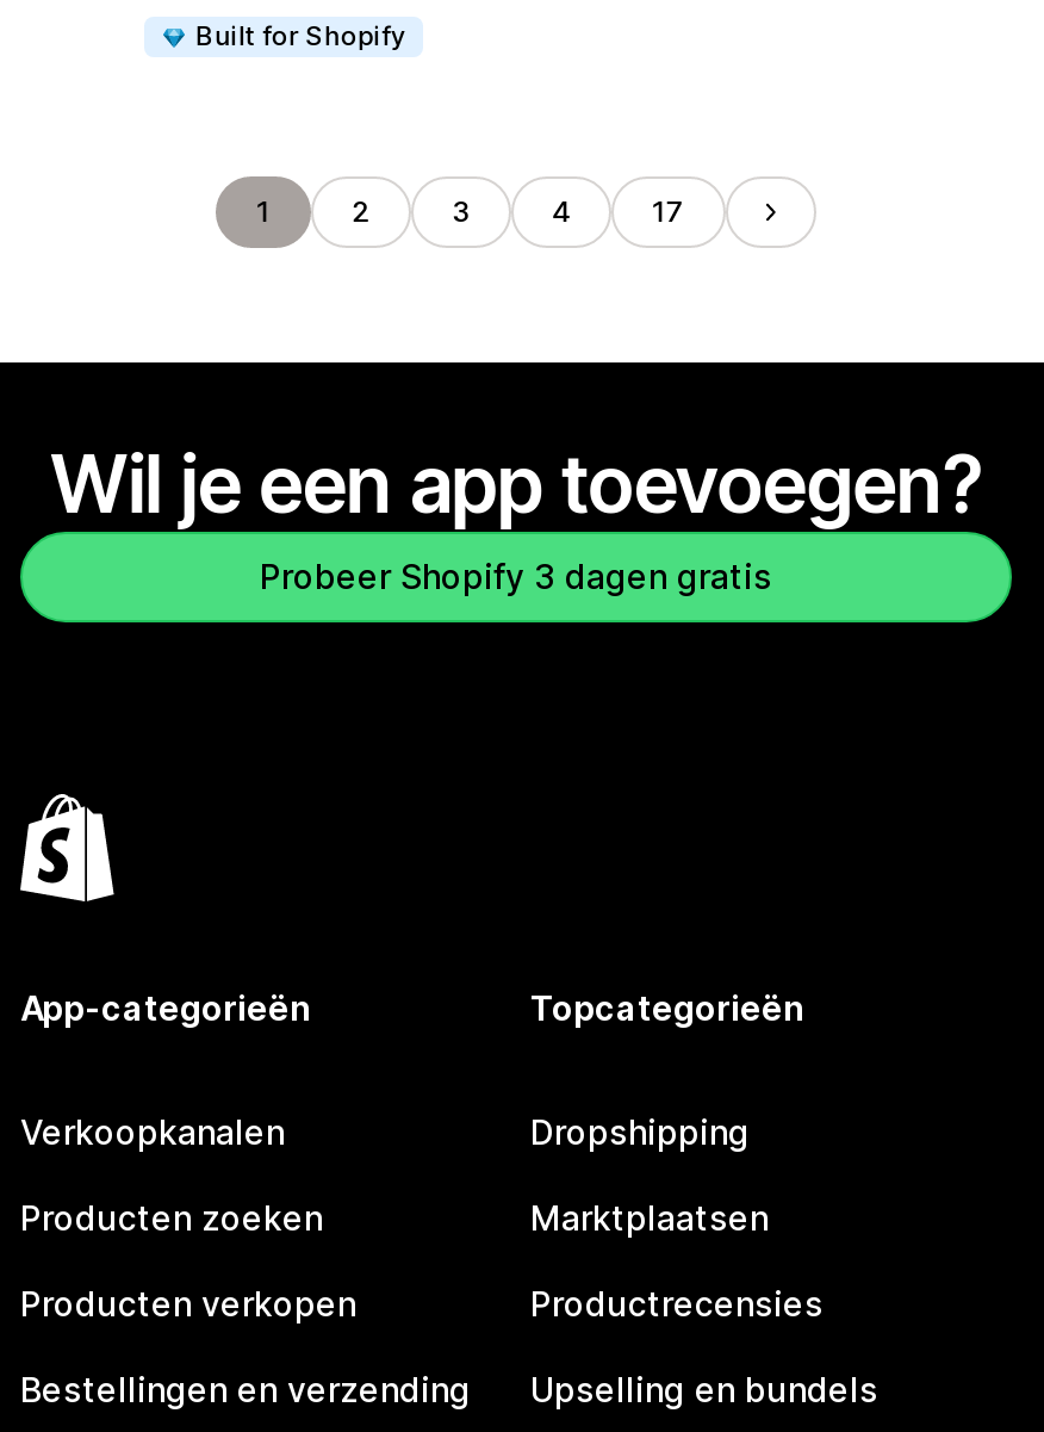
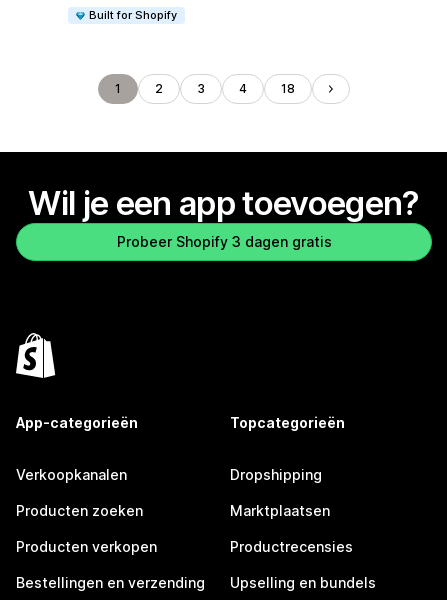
- 17
+ 18
